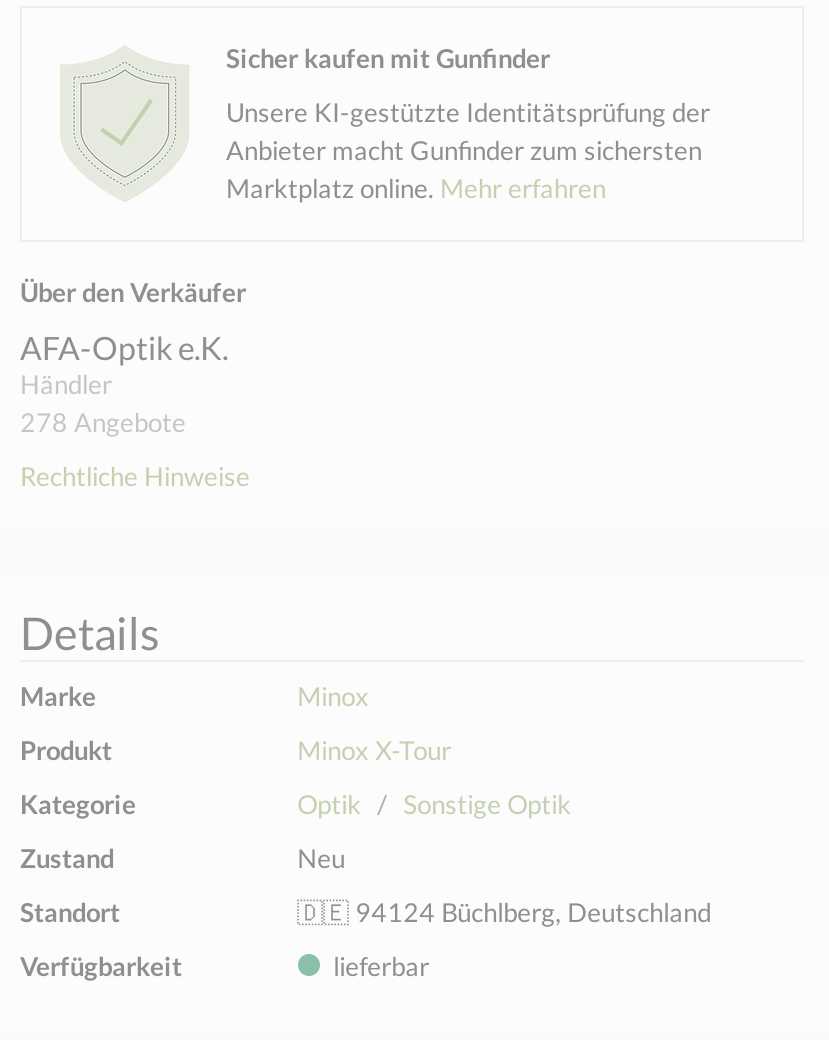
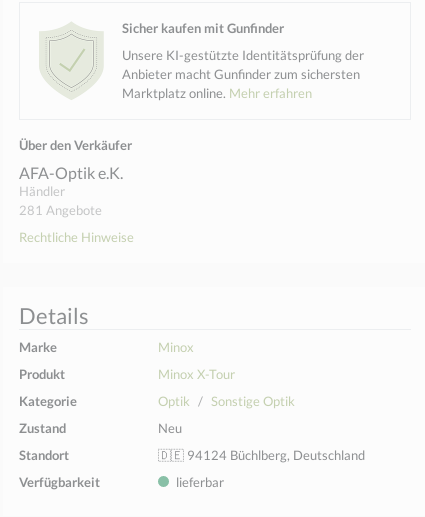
- 278 Angebote
+ 281 Angebote
